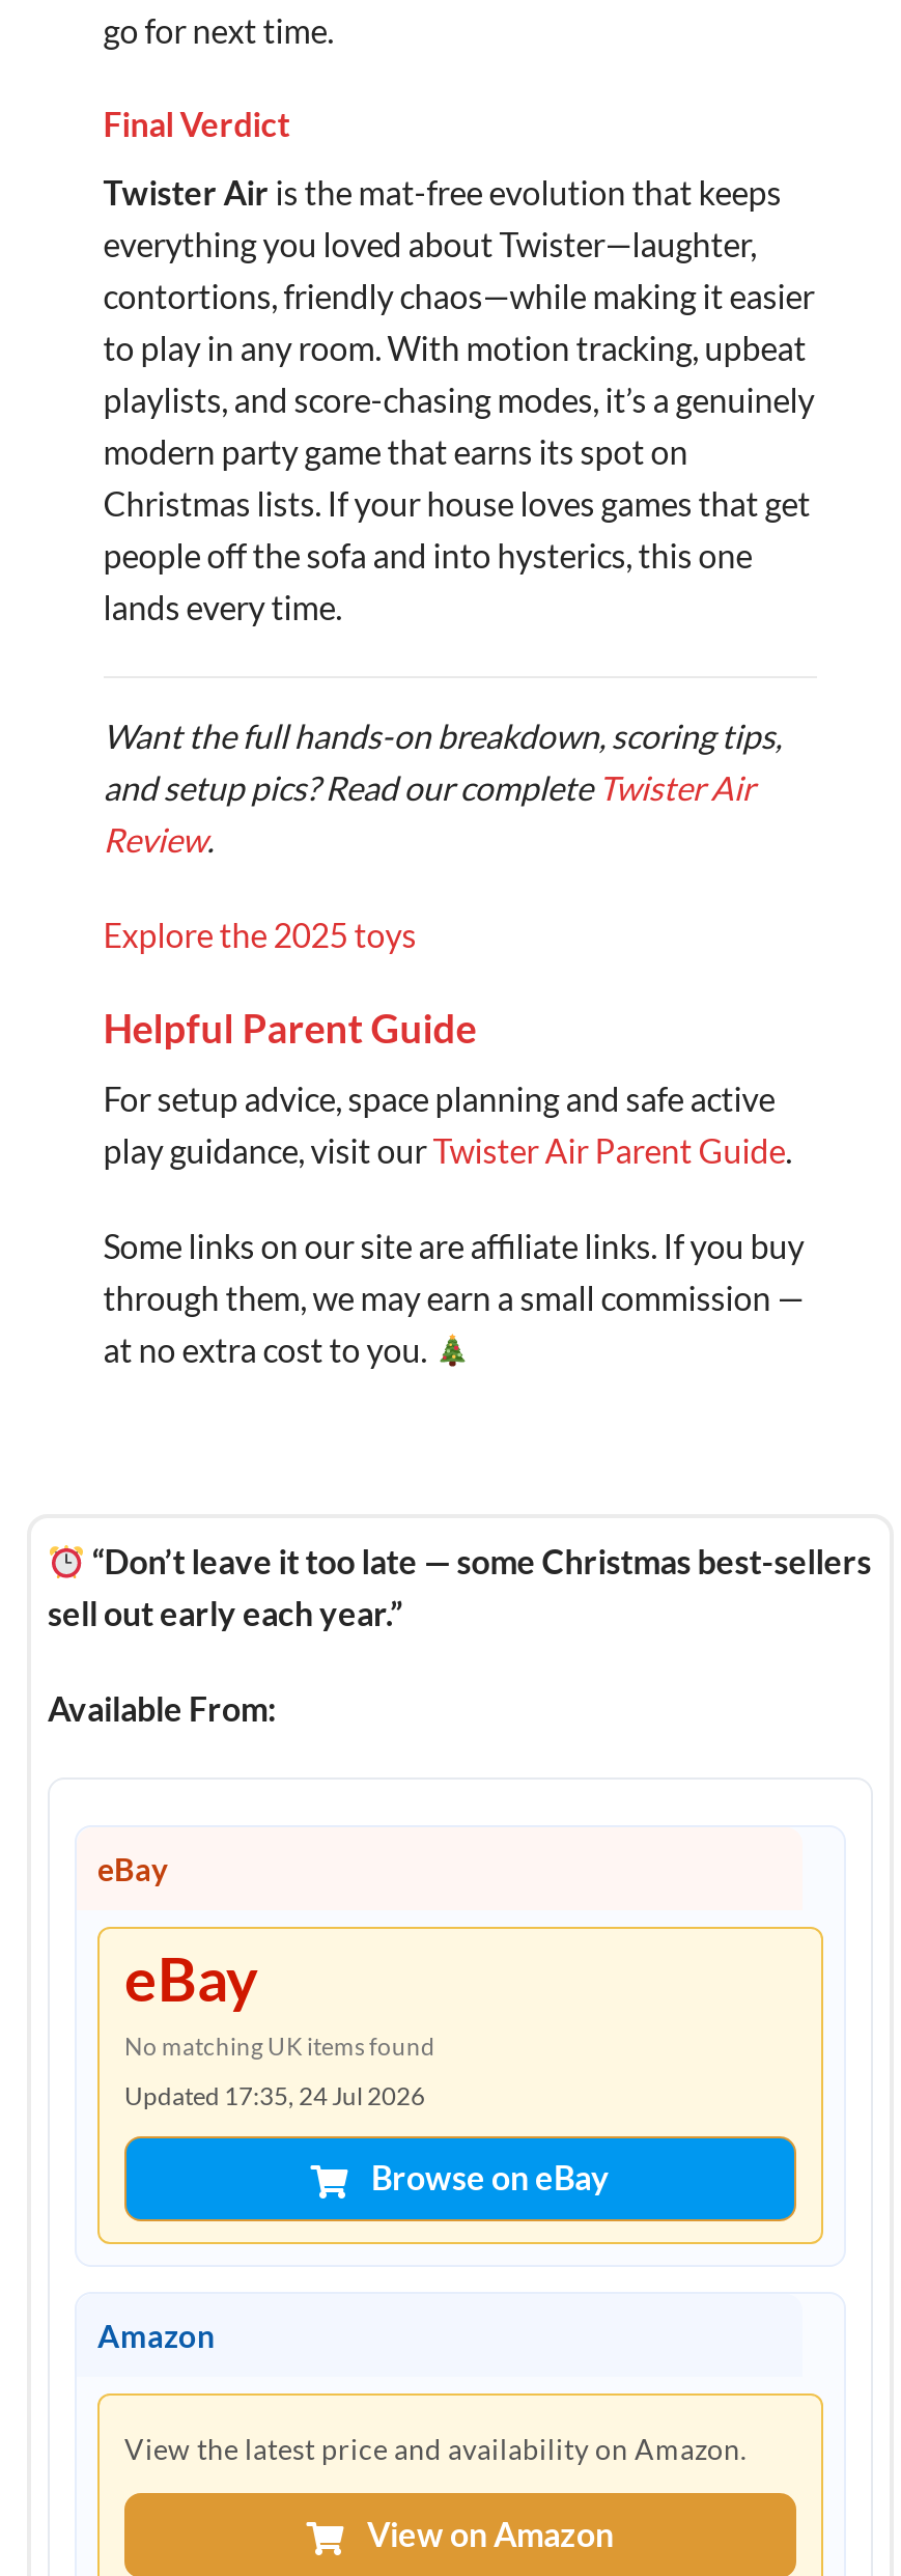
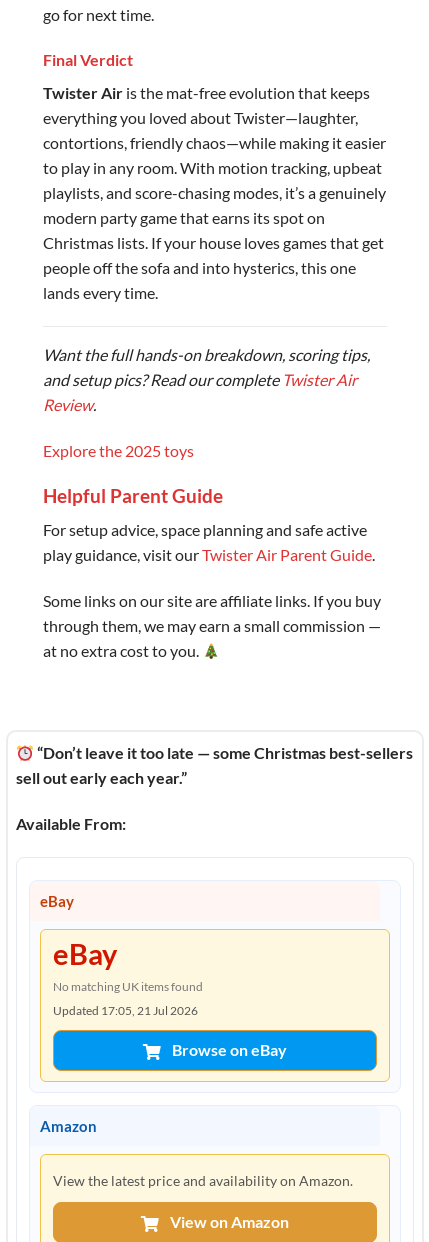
- Updated 17:35, 24 Jul 2026
+ Updated 17:05, 21 Jul 2026
